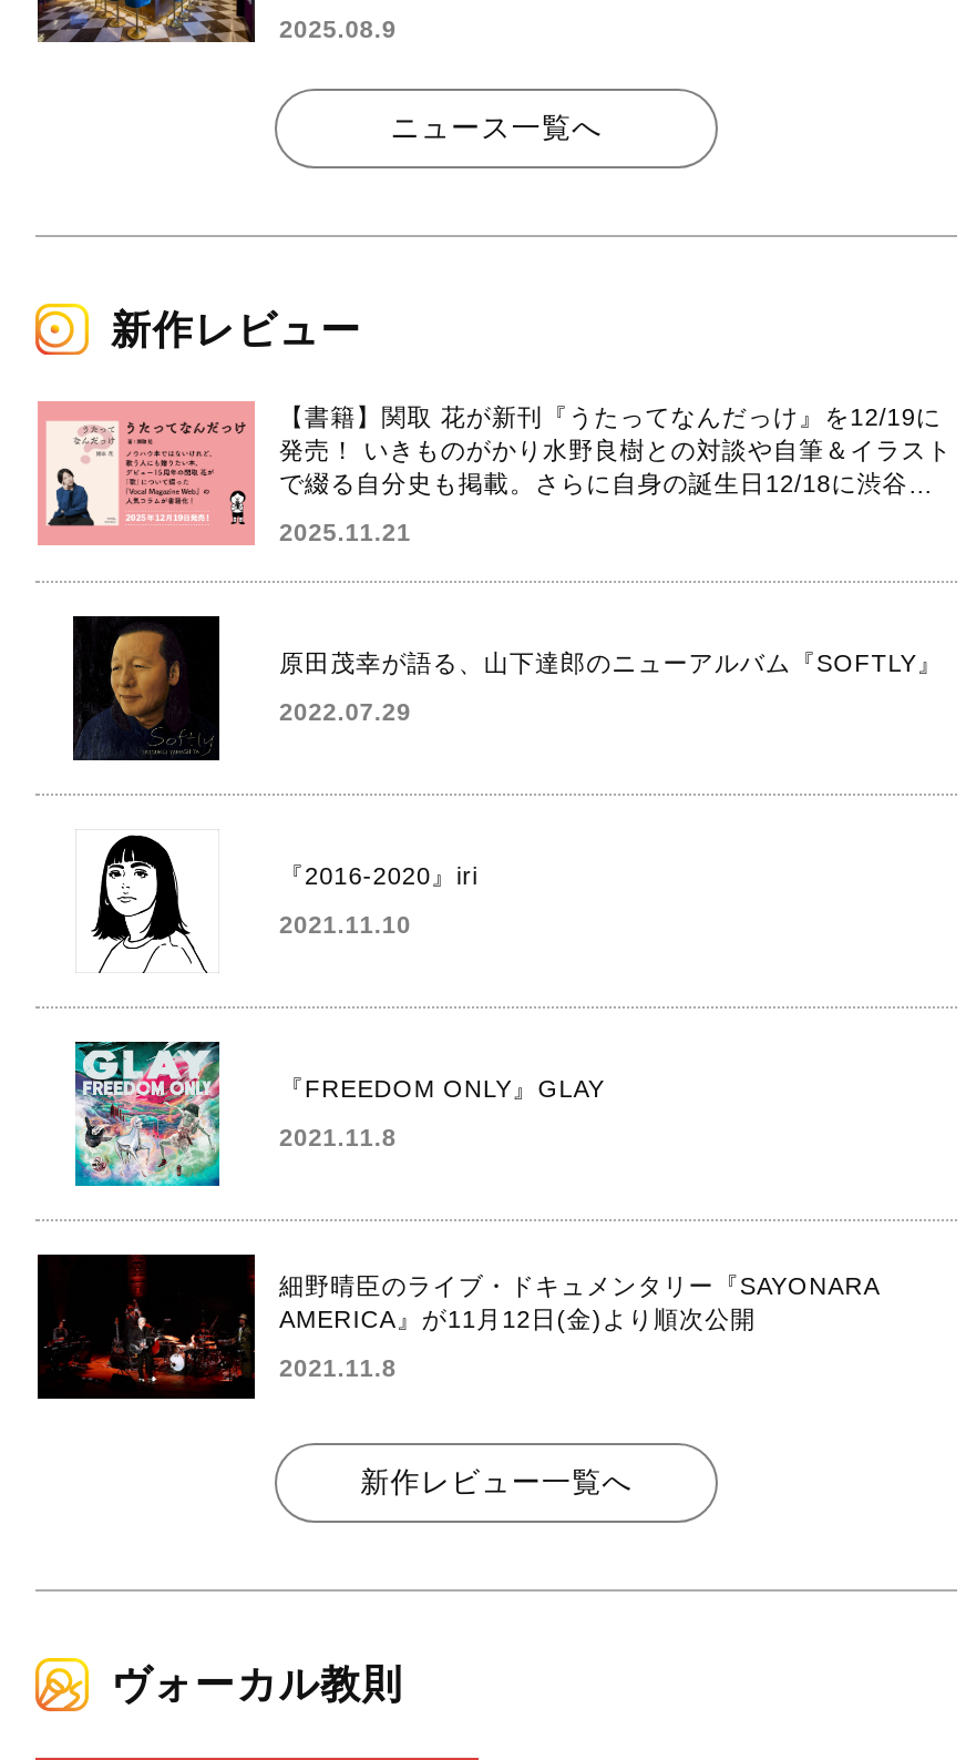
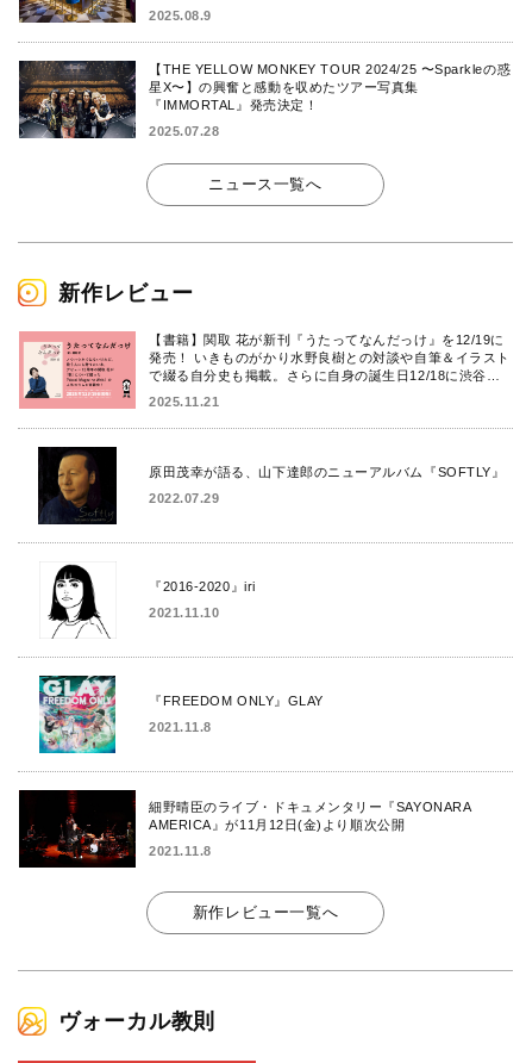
+ [image]
+ 【THE YELLOW MONKEY TOUR 2024/25 〜Sparkleの惑
+ 星X〜】の興奮と感動を収めたツアー写真集
+ 『IMMORTAL』発売決定！
+ 2025.07.28
